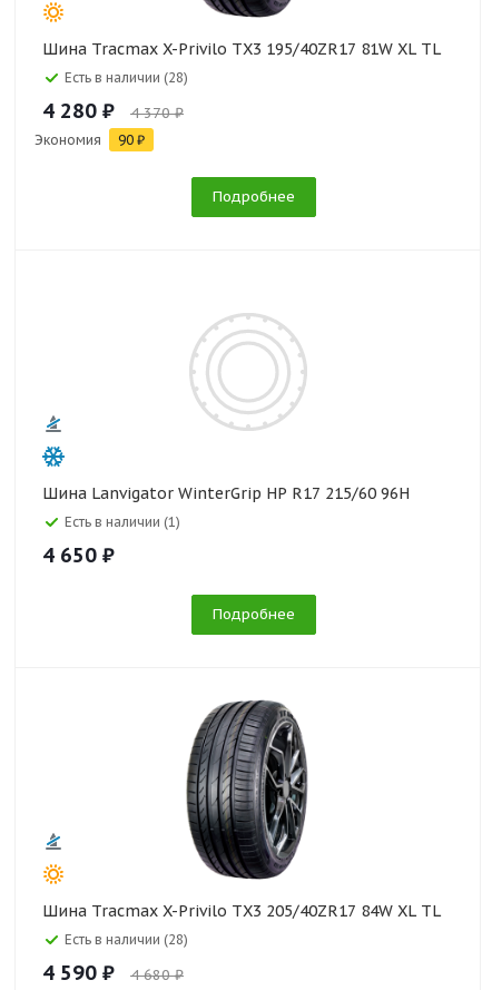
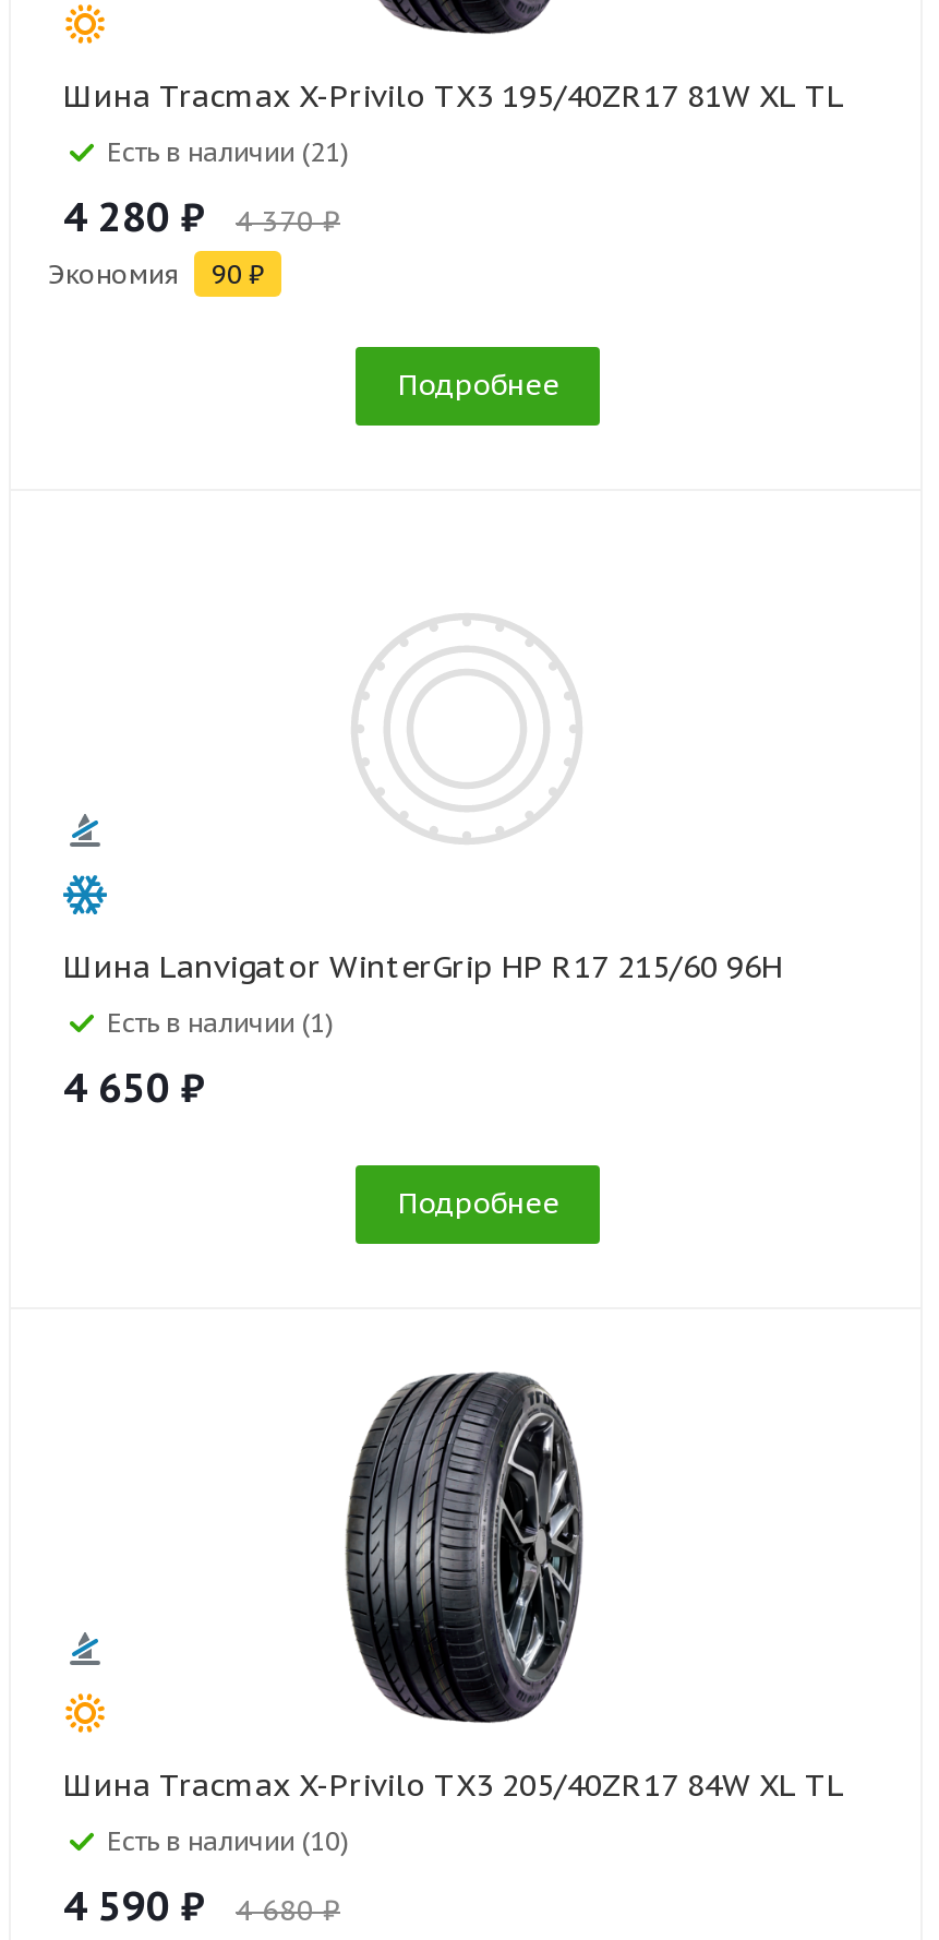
- Есть в наличии (28)
+ Есть в наличии (21)

- Есть в наличии (28)
+ Есть в наличии (10)
